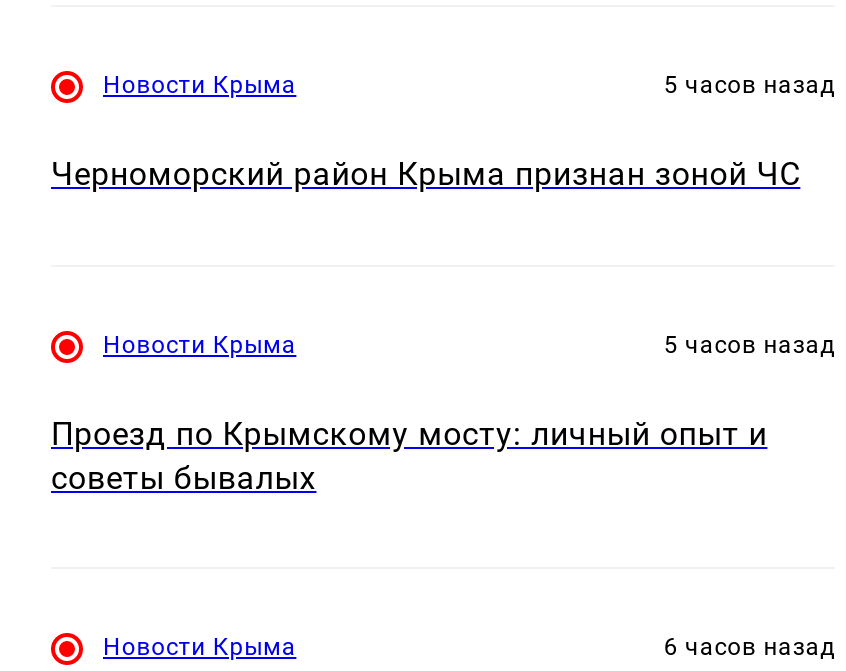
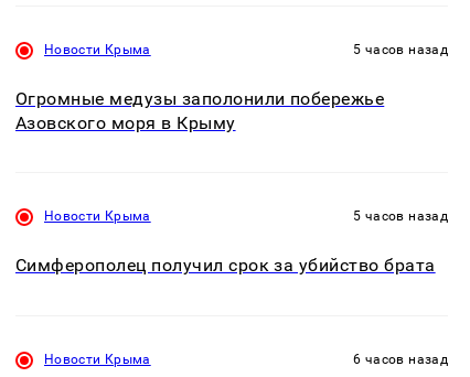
- Черноморский район Крыма признан зоной ЧС
+ Огромные медузы заполонили побережье
+ Азовского моря в Крыму

moved down: Новости Крыма | 5 часов назад

- Проезд по Крымскому мосту: личный опыт и
- советы бывалых
+ Симферополец получил срок за убийство брата
